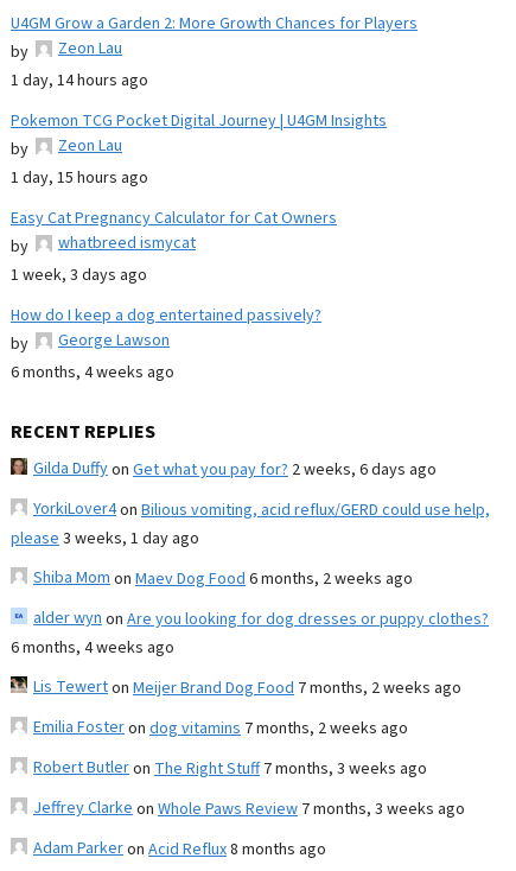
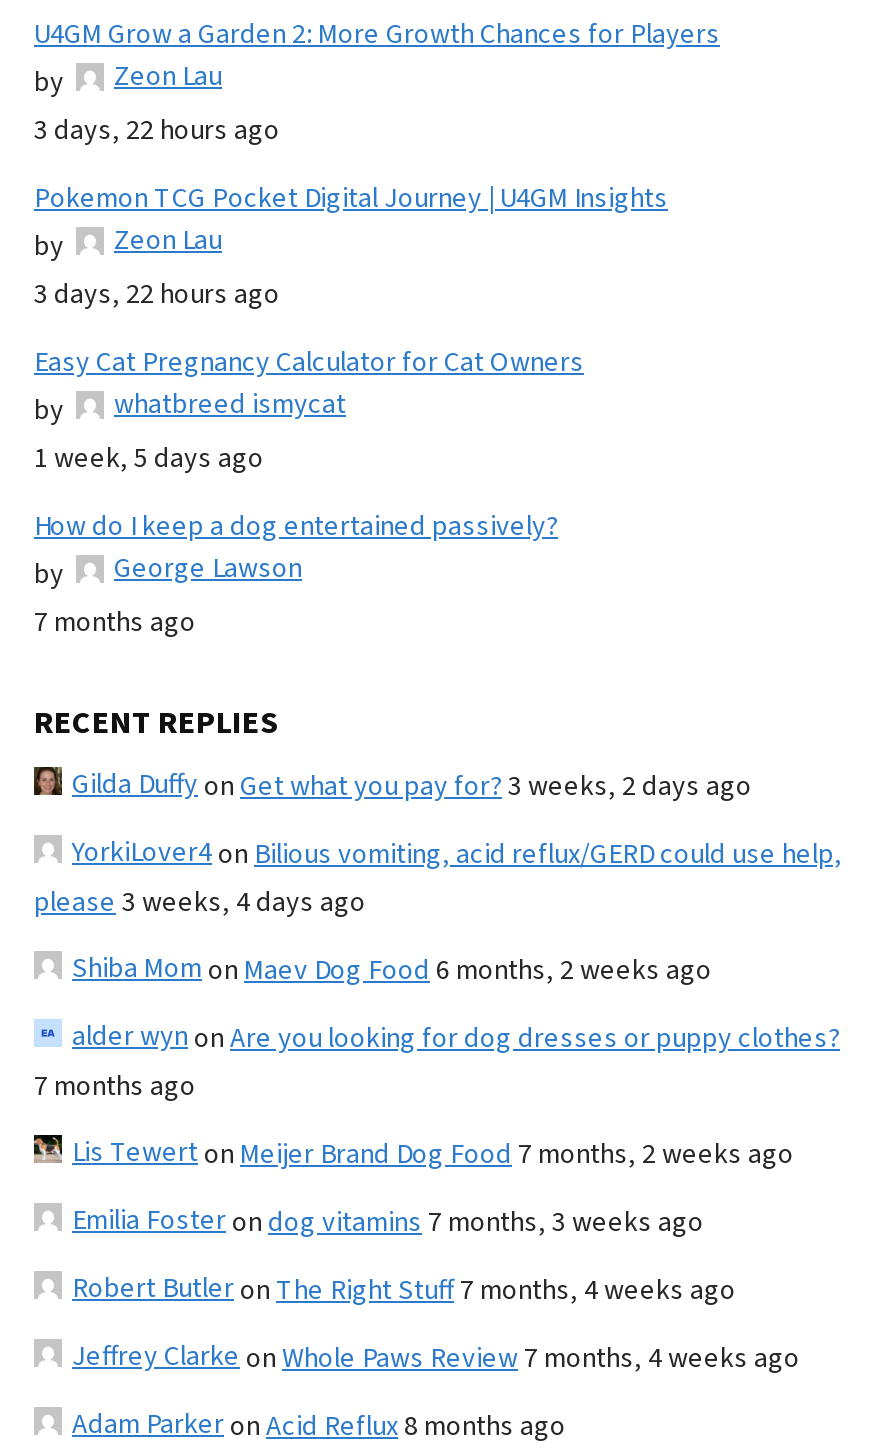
- 1 day, 14 hours ago
+ 3 days, 22 hours ago

- 1 day, 15 hours ago
+ 3 days, 22 hours ago

- 1 week, 3 days ago
+ 1 week, 5 days ago

- 6 months, 4 weeks ago
+ 7 months ago

- Gilda Duffyon Get what you pay for? 2 weeks, 6 days ago
+ Gilda Duffyon Get what you pay for? 3 weeks, 2 days ago

- please 3 weeks, 1 day ago
+ please 3 weeks, 4 days ago

- 6 months, 4 weeks ago
+ 7 months ago

- Emilia Fosteron dog vitamins 7 months, 2 weeks ago
+ Emilia Fosteron dog vitamins 7 months, 3 weeks ago

- Robert Butleron The Right Stuff 7 months, 3 weeks ago
+ Robert Butleron The Right Stuff 7 months, 4 weeks ago

- Jeffrey Clarkeon Whole Paws Review 7 months, 3 weeks ago
+ Jeffrey Clarkeon Whole Paws Review 7 months, 4 weeks ago
